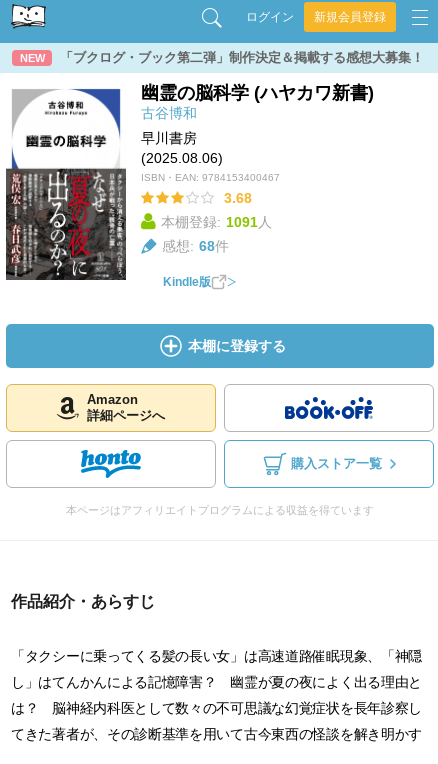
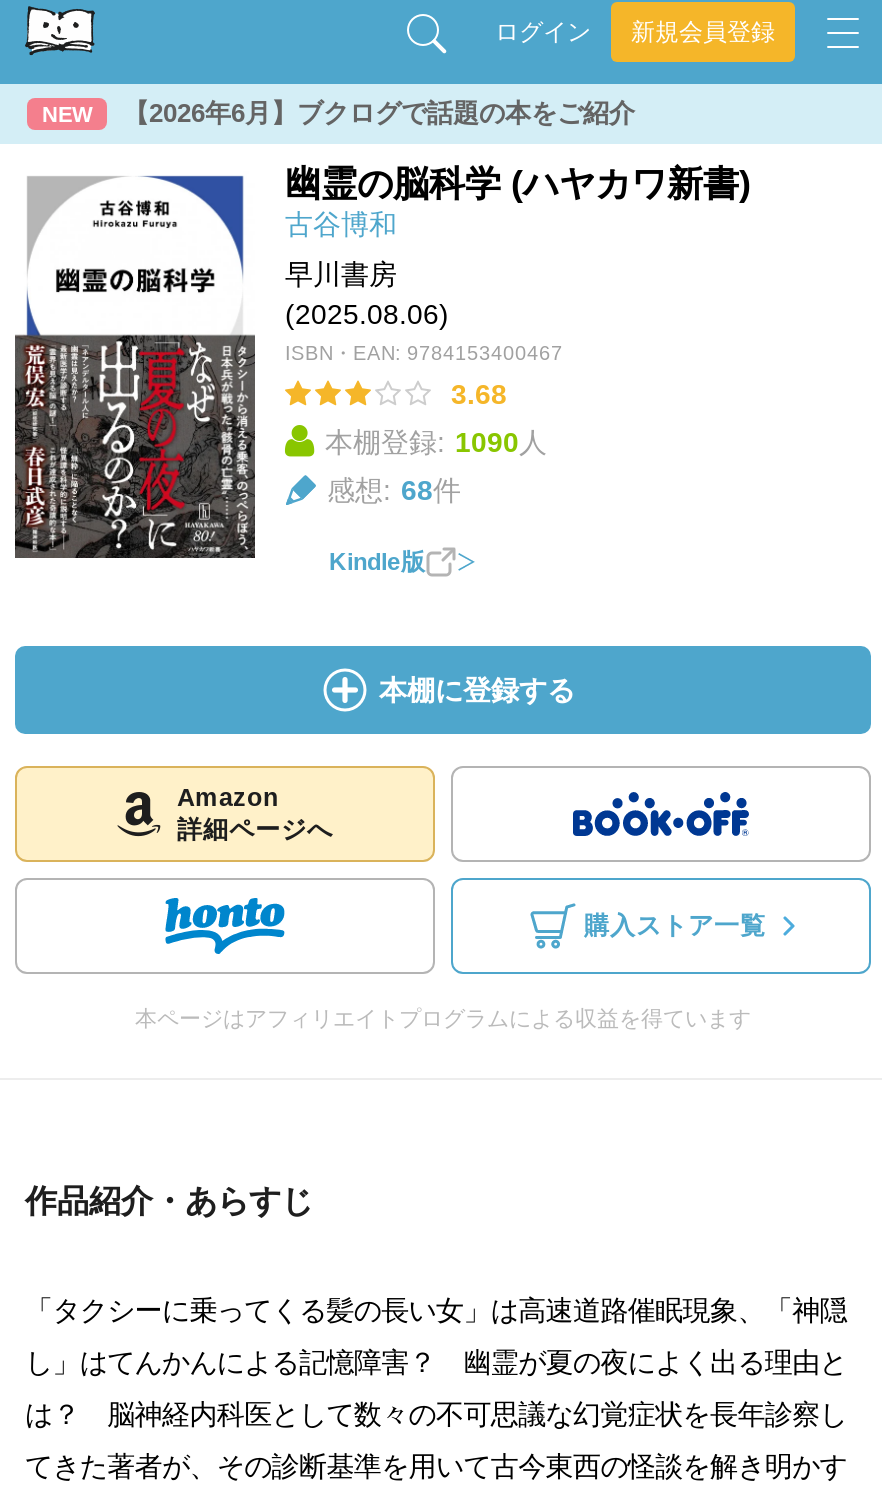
- 「ブクログ・ブック第二弾」制作決定＆掲載する感想大募集！
+ 【2026年6月】ブクログで話題の本をご紹介

- 本棚登録: 1091人
+ 本棚登録: 1090人
